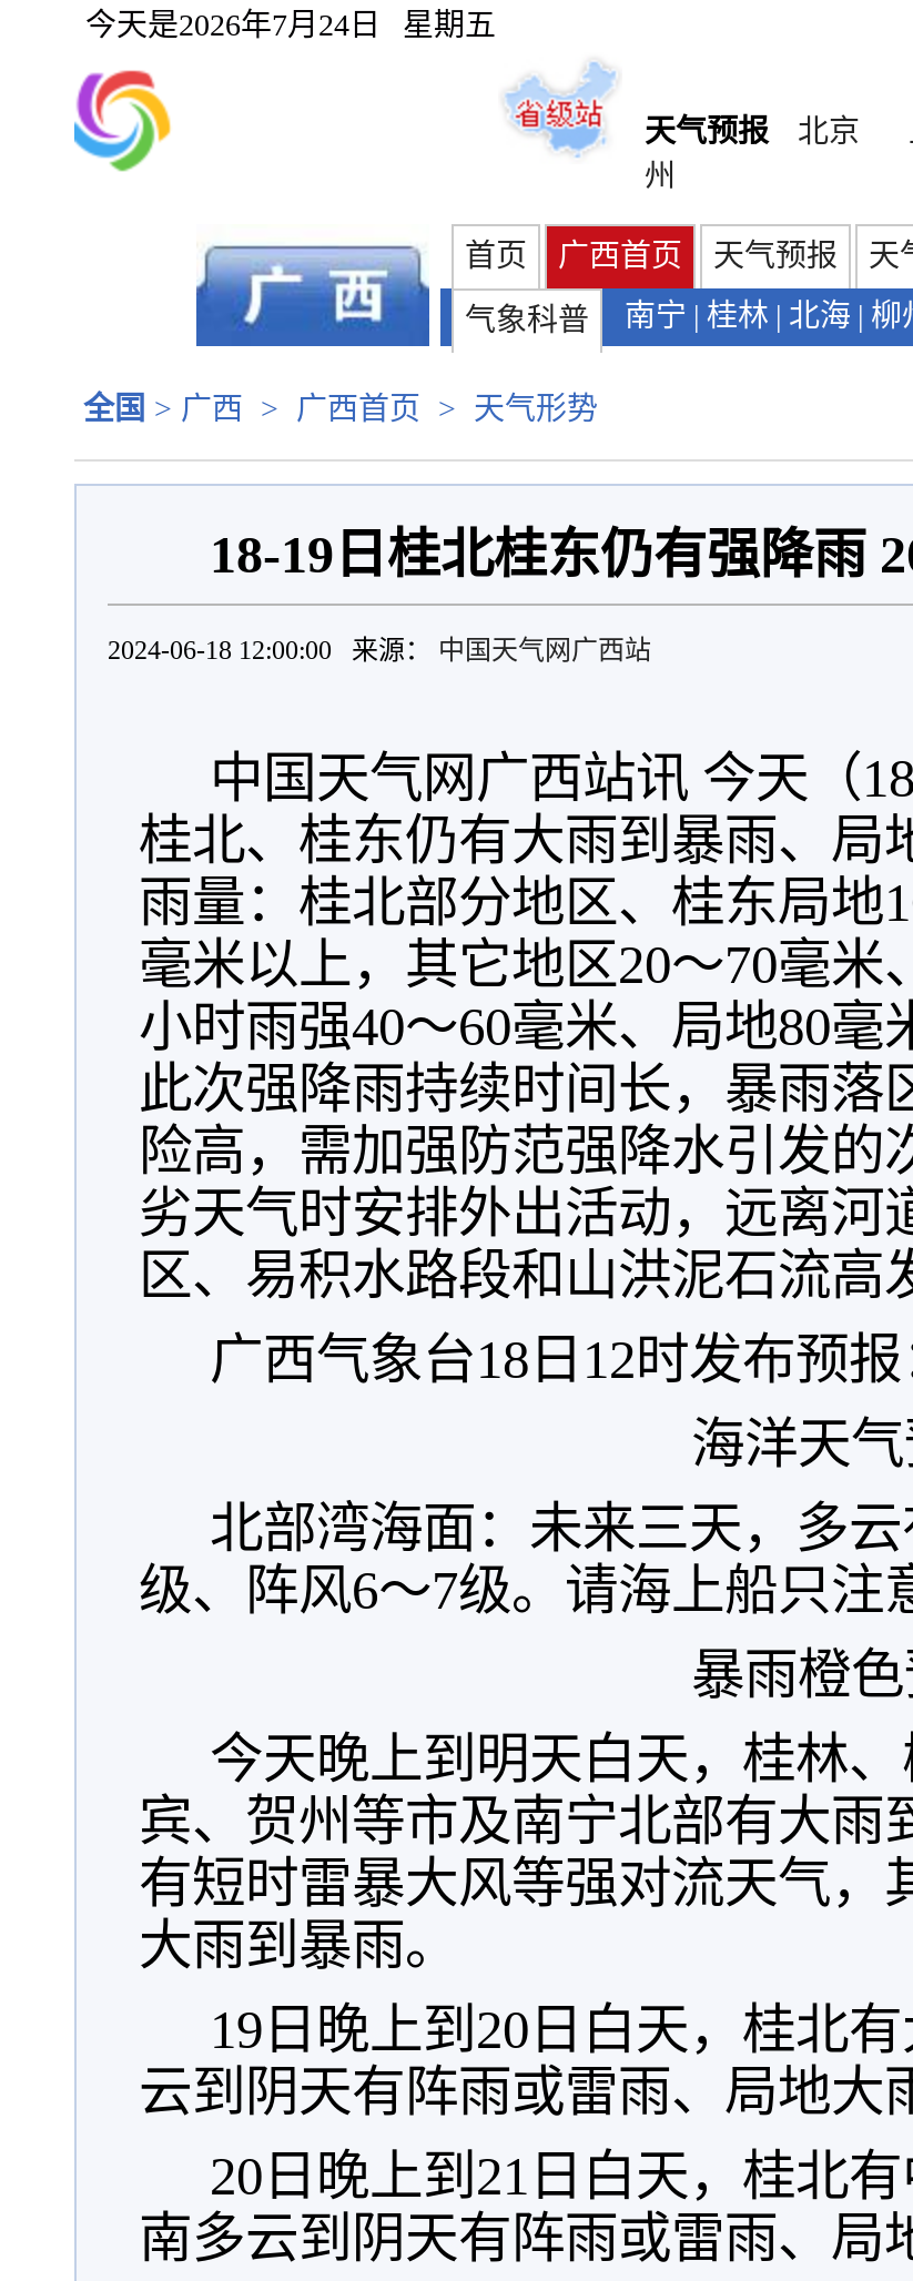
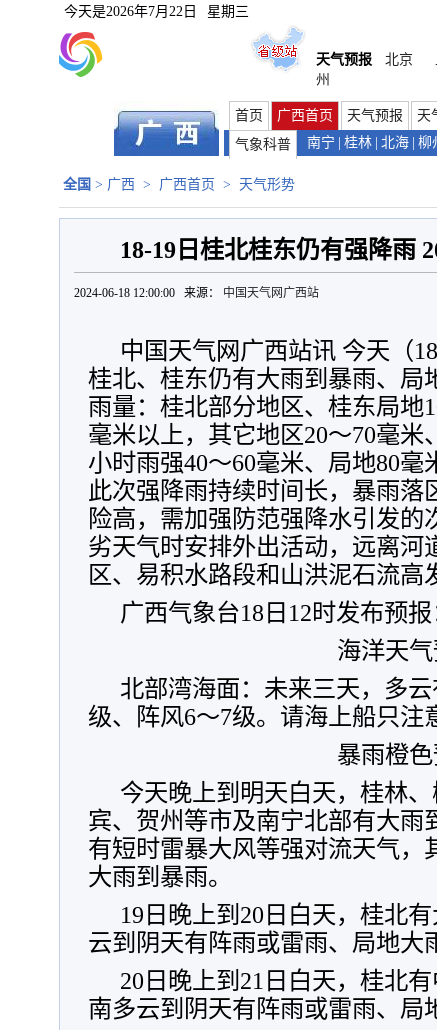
- 今天是2026年7月24日
+ 今天是2026年7月22日

- 星期五
+ 星期三
